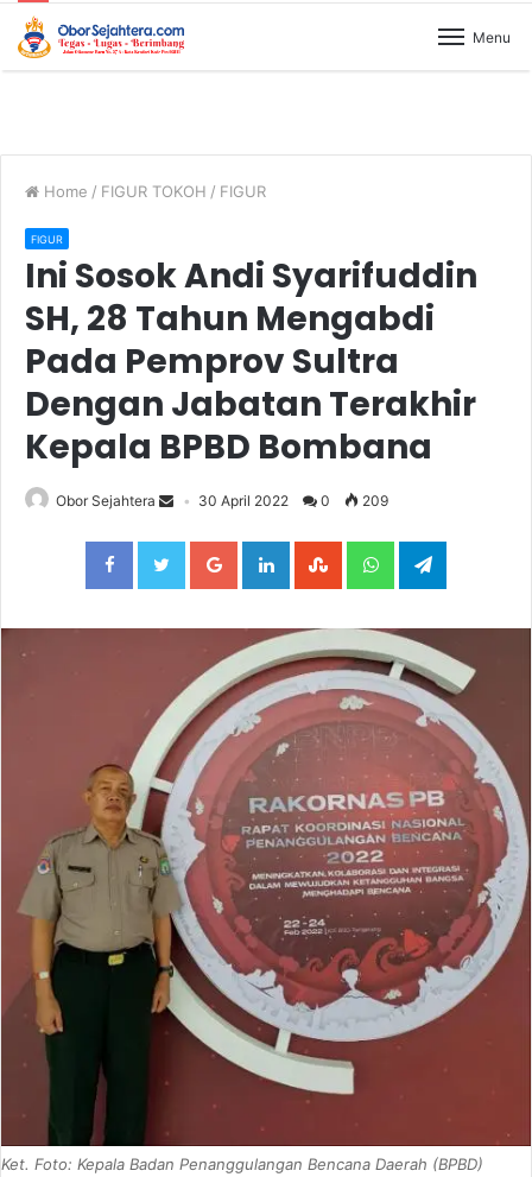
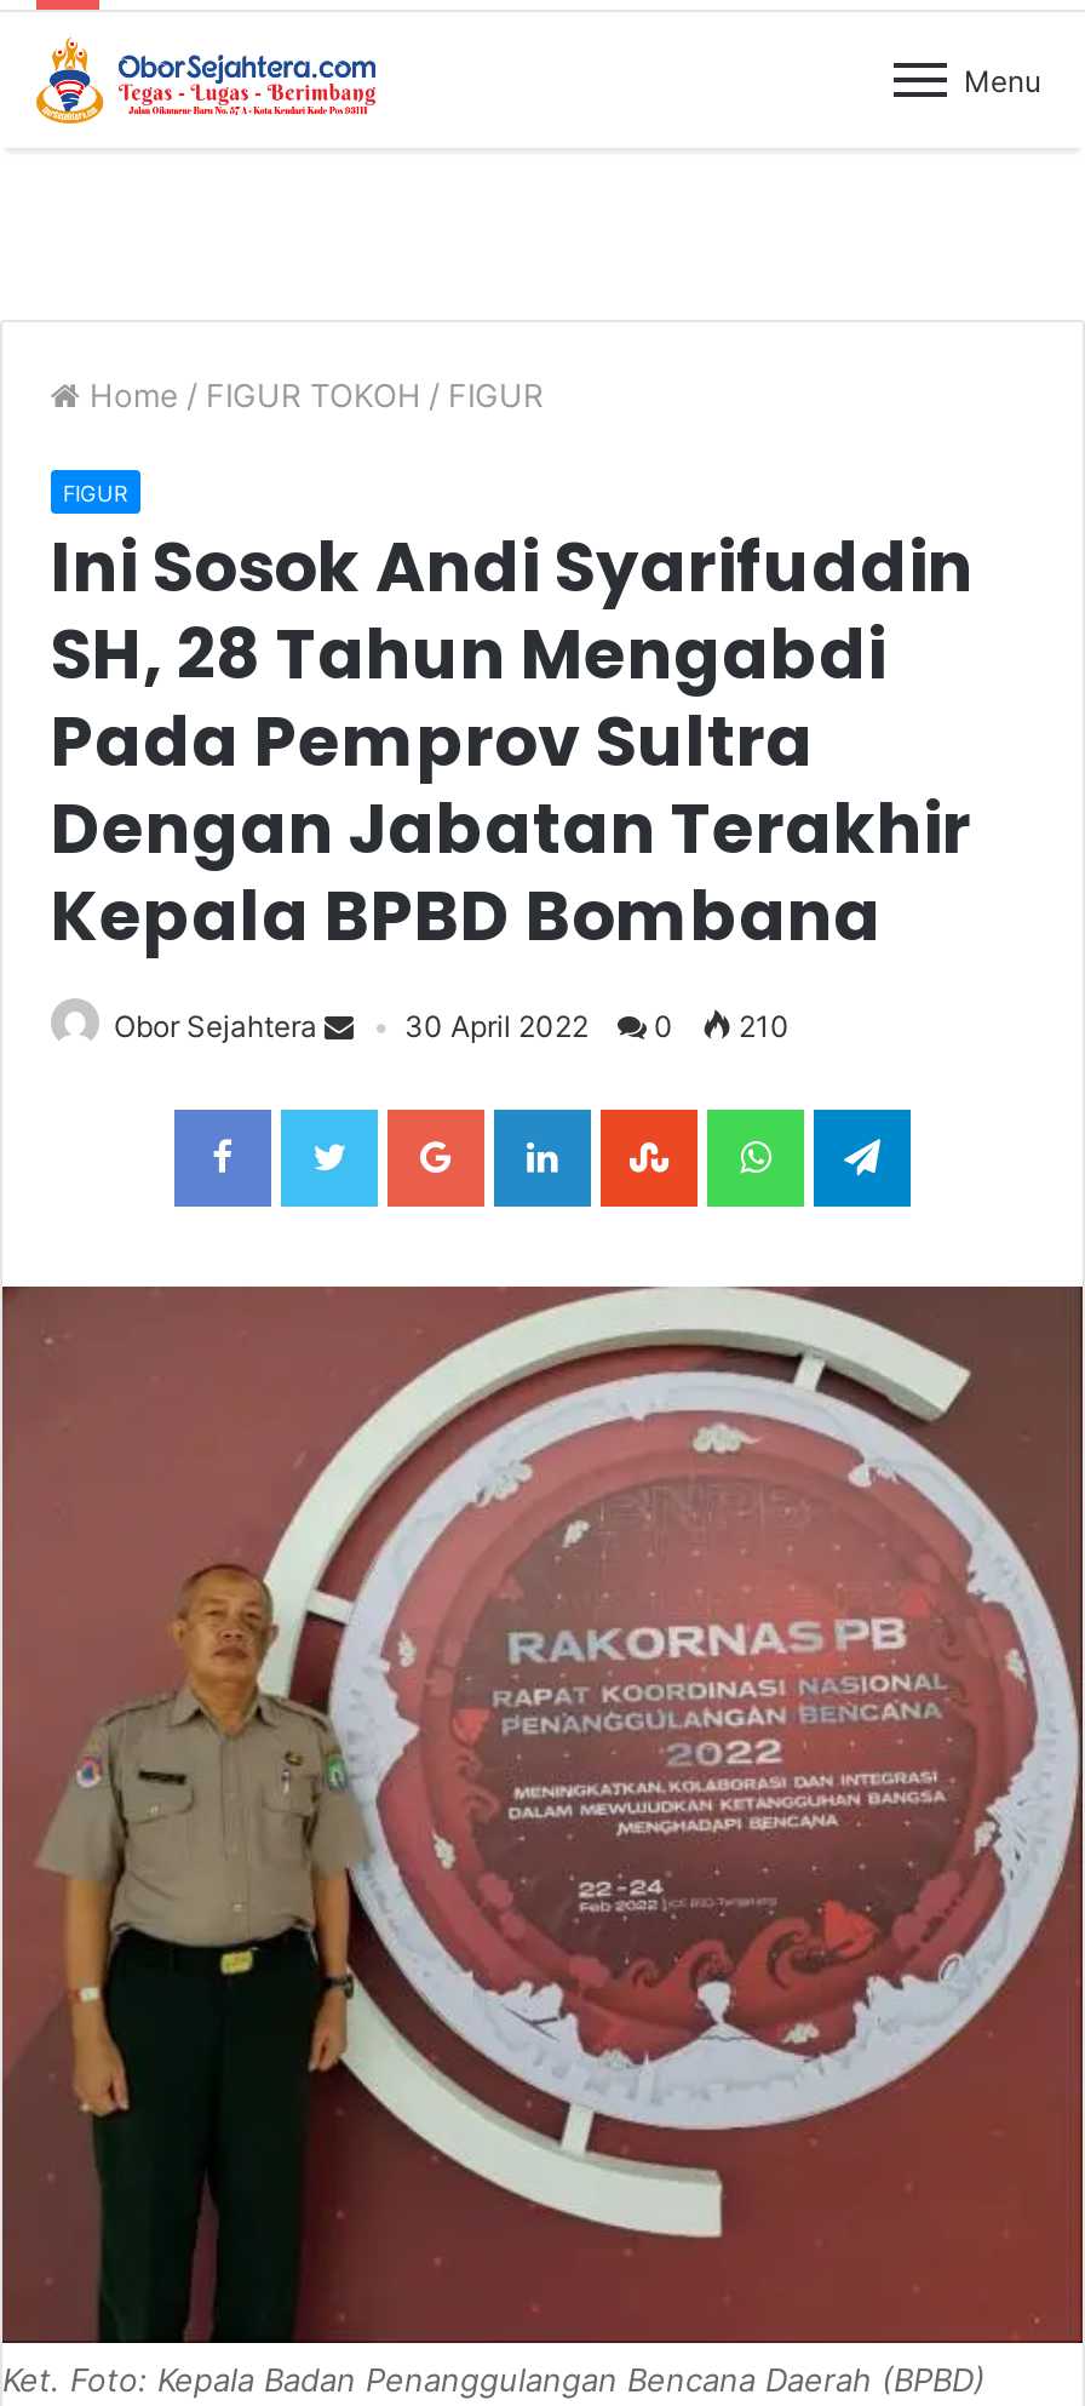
- 30 April 2022 0 209
+ 30 April 2022 0 210
